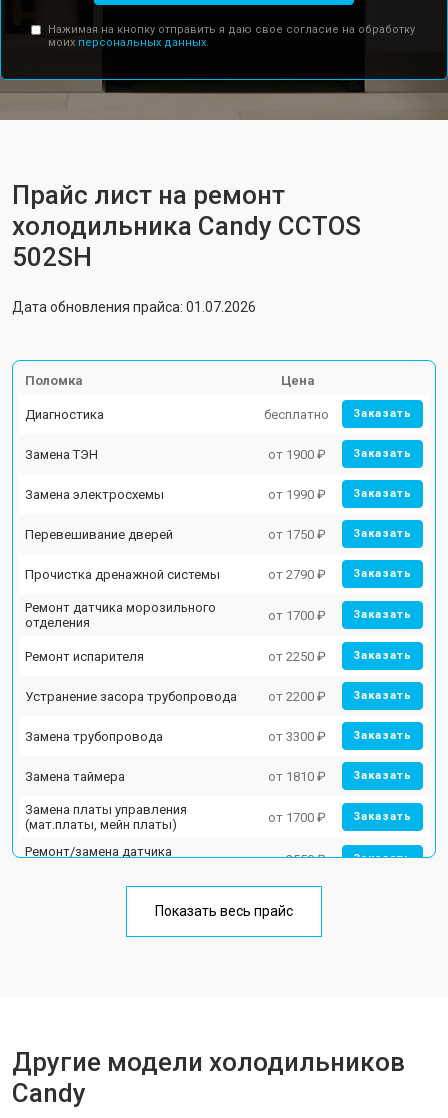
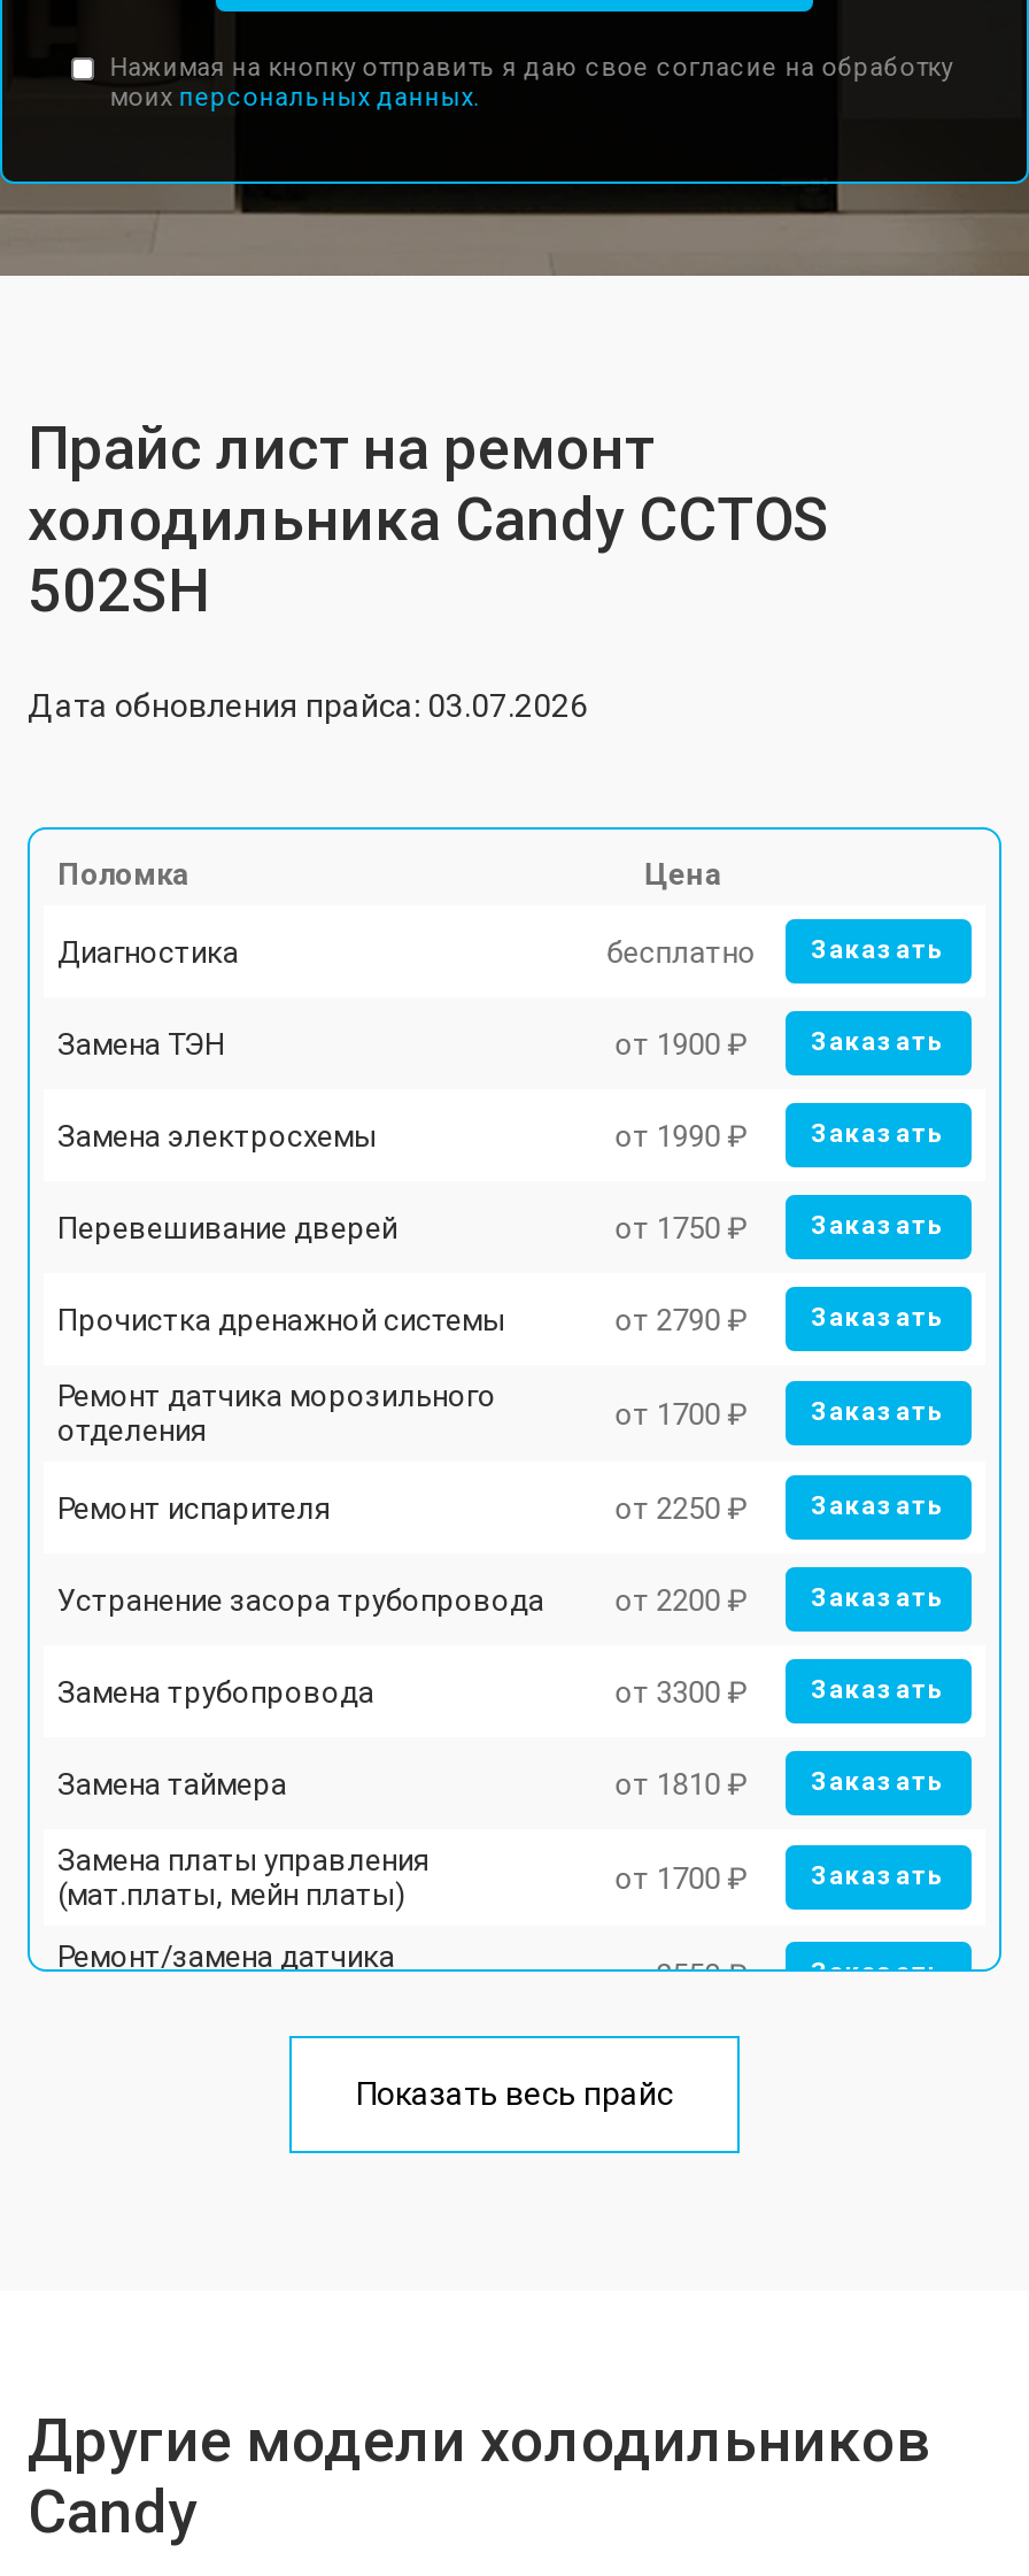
- Дата обновления прайса: 01.07.2026
+ Дата обновления прайса: 03.07.2026
